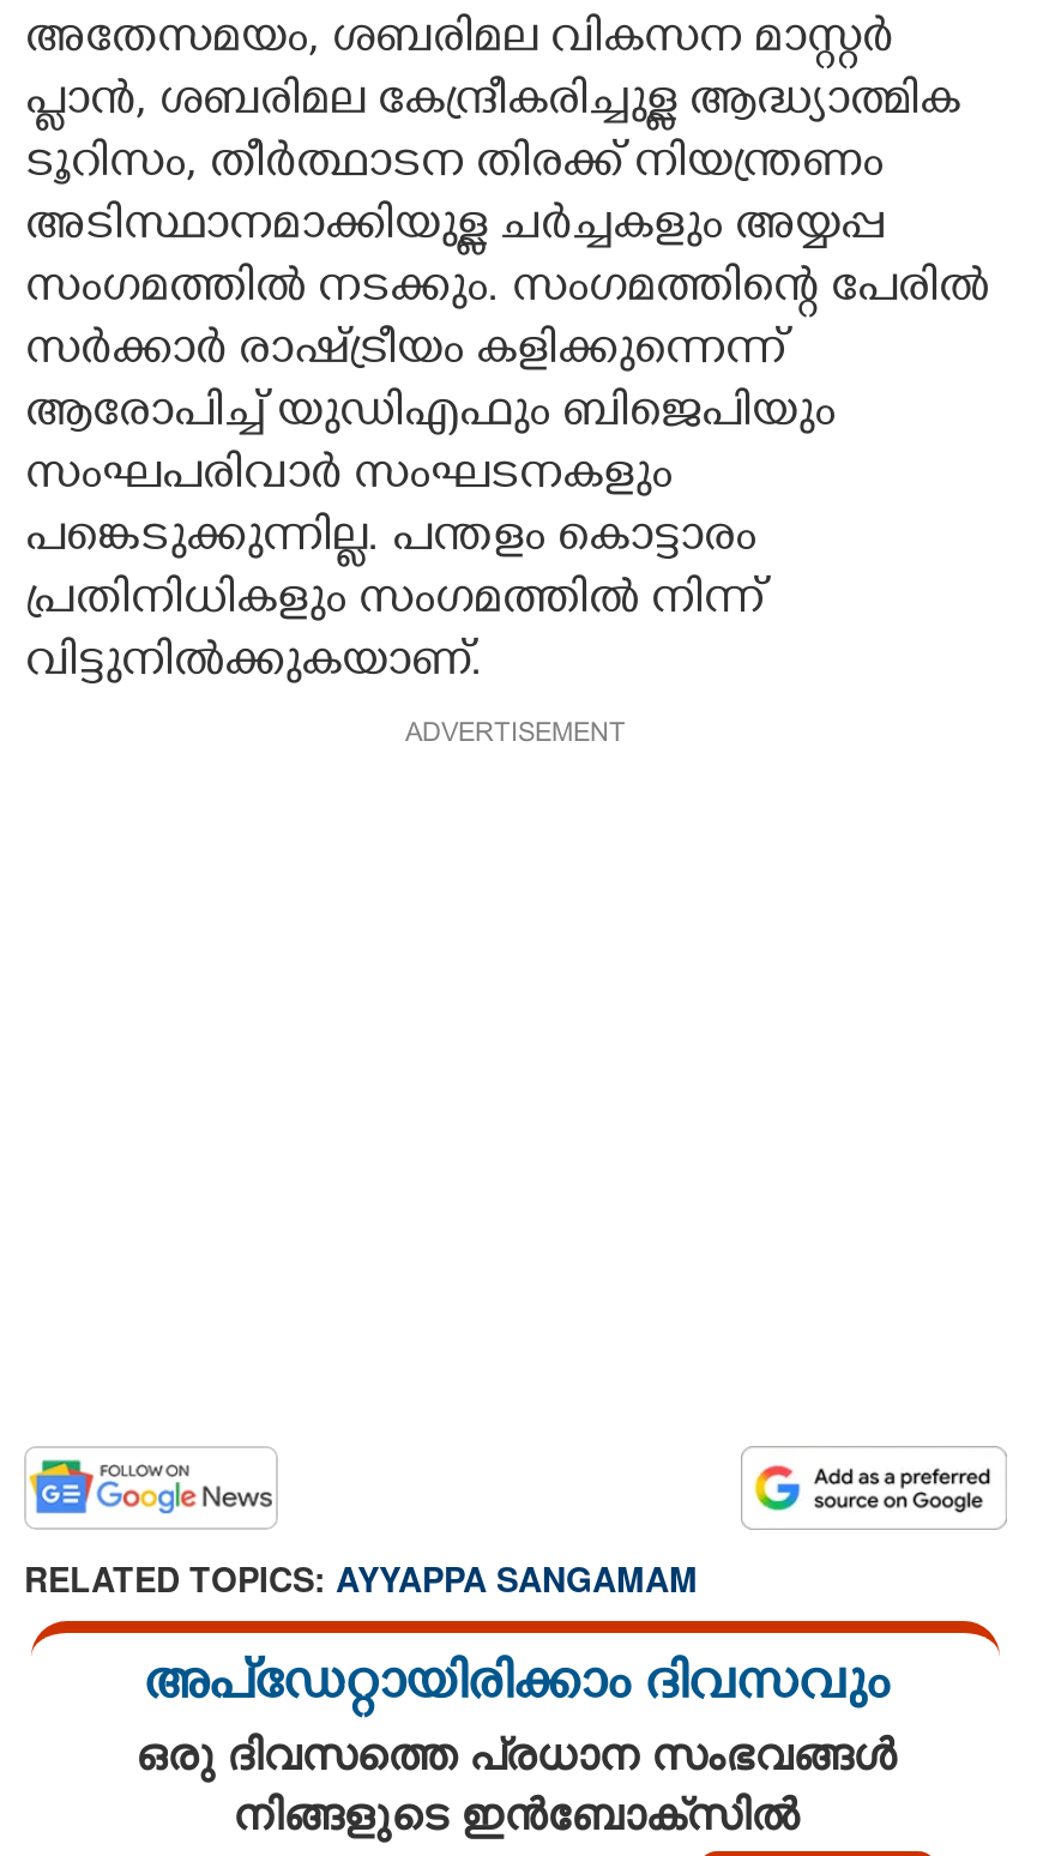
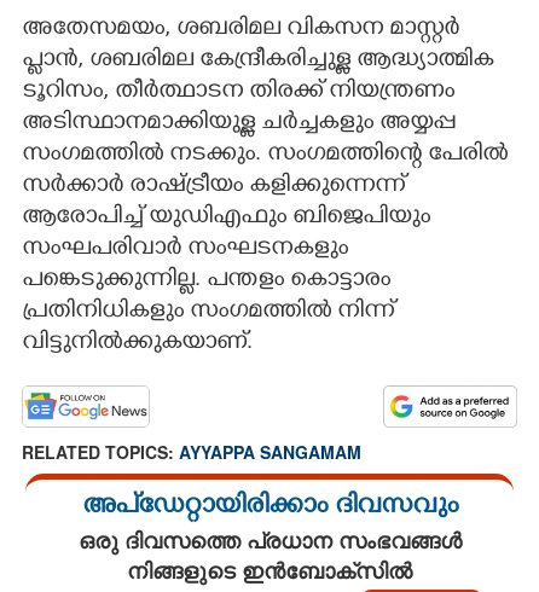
- ADVERTISEMENT
